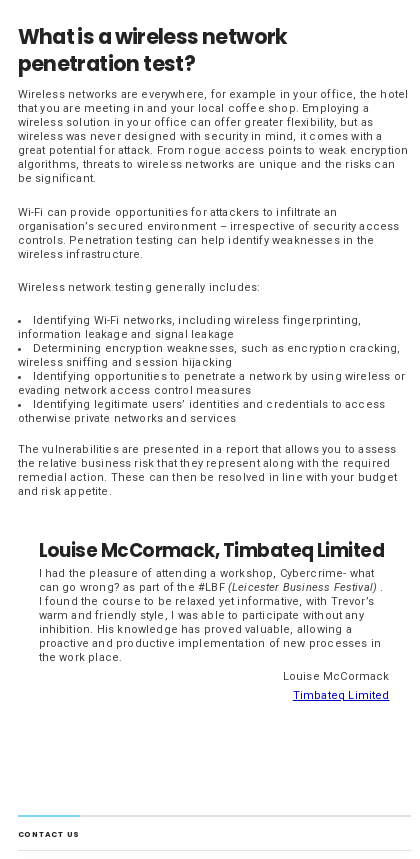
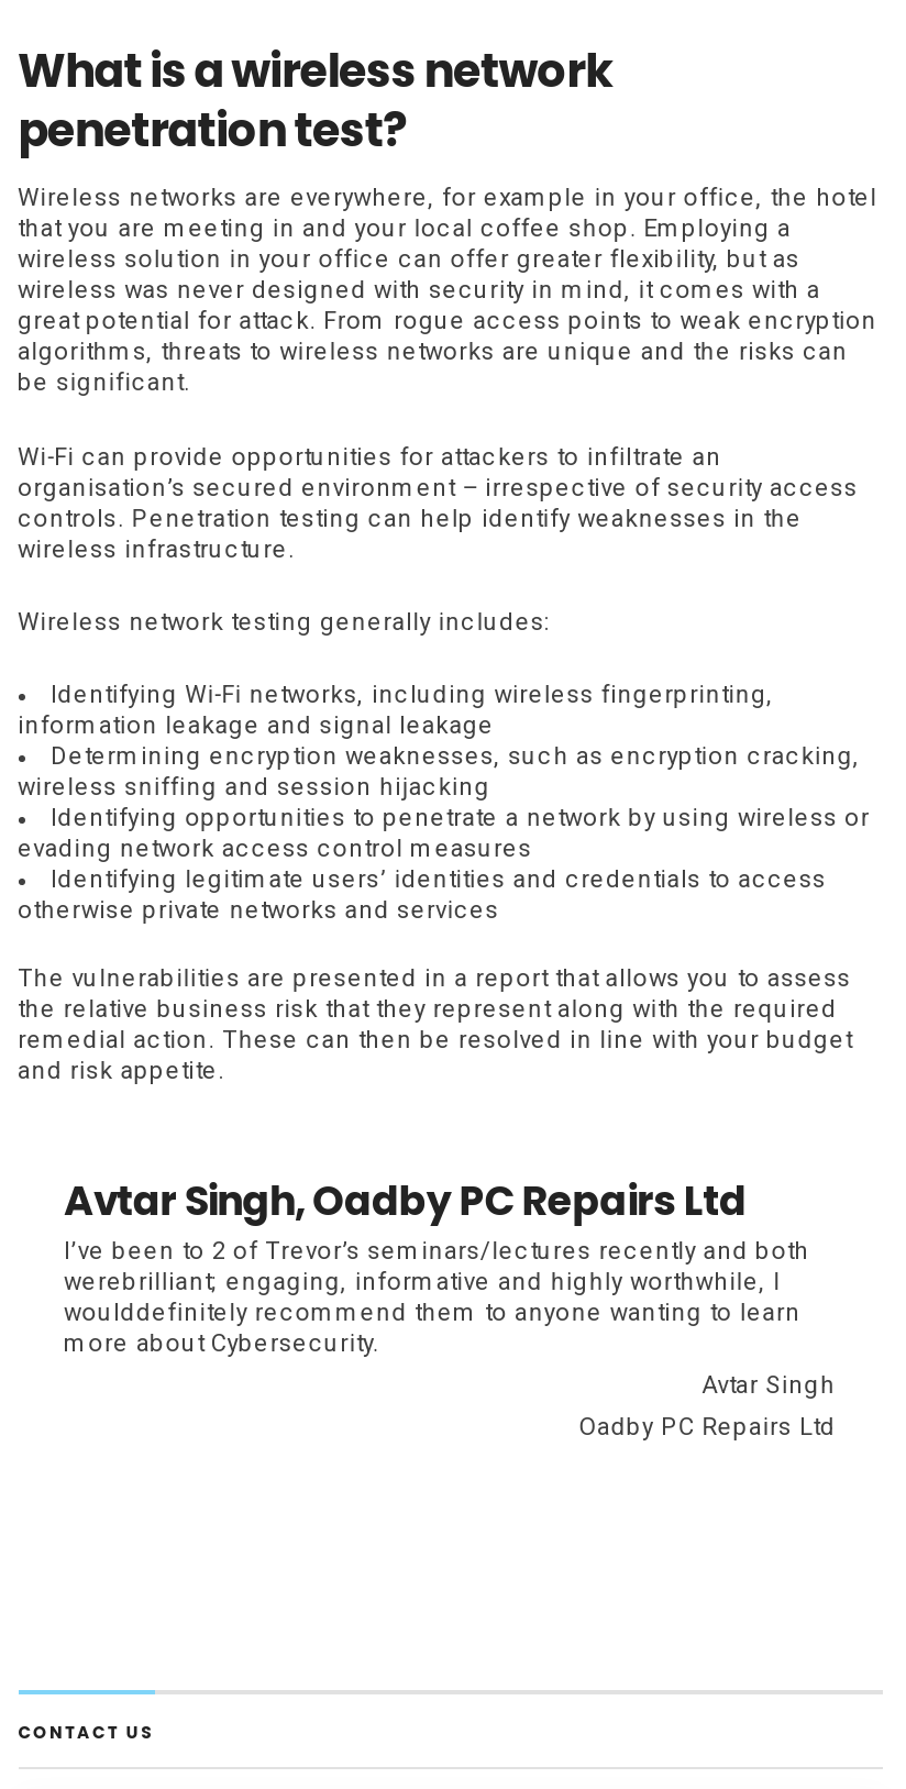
- Louise McCormack, Timbateq Limited
- I had the pleasure of attending a workshop, Cybercrime- what
- can go wrong? as part of the #LBF (Leicester Business Festival).
- I found the course to be relaxed yet informative, with Trevor’s
- warm and friendly style, I was able to participate without any
- inhibition. His knowledge has proved valuable, allowing a
- proactive and productive implementation of new processes in
- the work place.
+ Avtar Singh, Oadby PC Repairs Ltd
+ I’ve been to 2 of Trevor’s seminars/lectures recently and both
+ werebrilliant; engaging, informative and highly worthwhile, I
+ would definitely recommend them to anyone wanting to learn
+ more about Cybersecurity.

- Louise McCormack
+ Avtar Singh

- Timbateq Limited
+ Oadby PC Repairs Ltd
